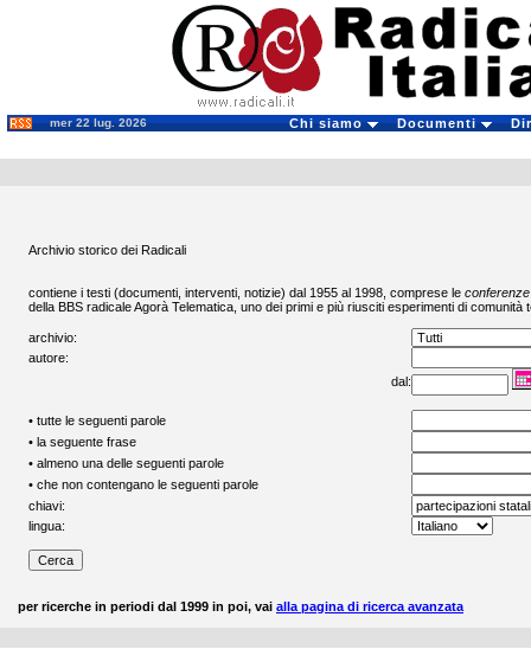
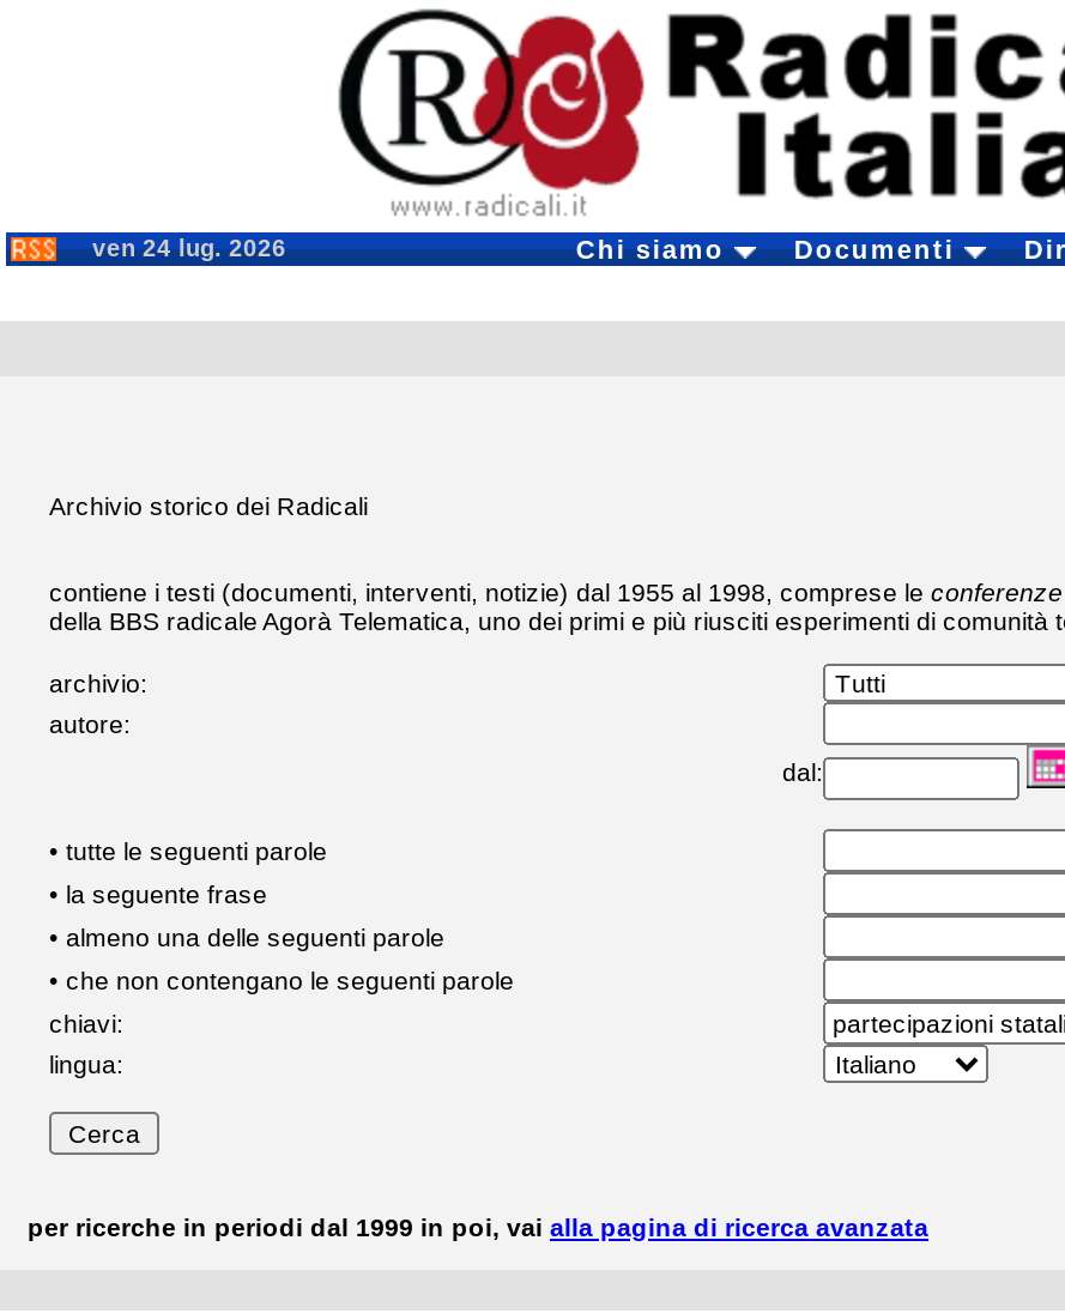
- mer 22 lug. 2026
+ ven 24 lug. 2026
